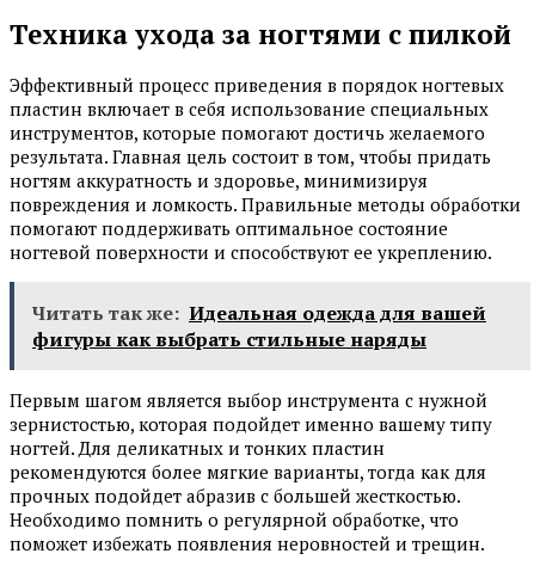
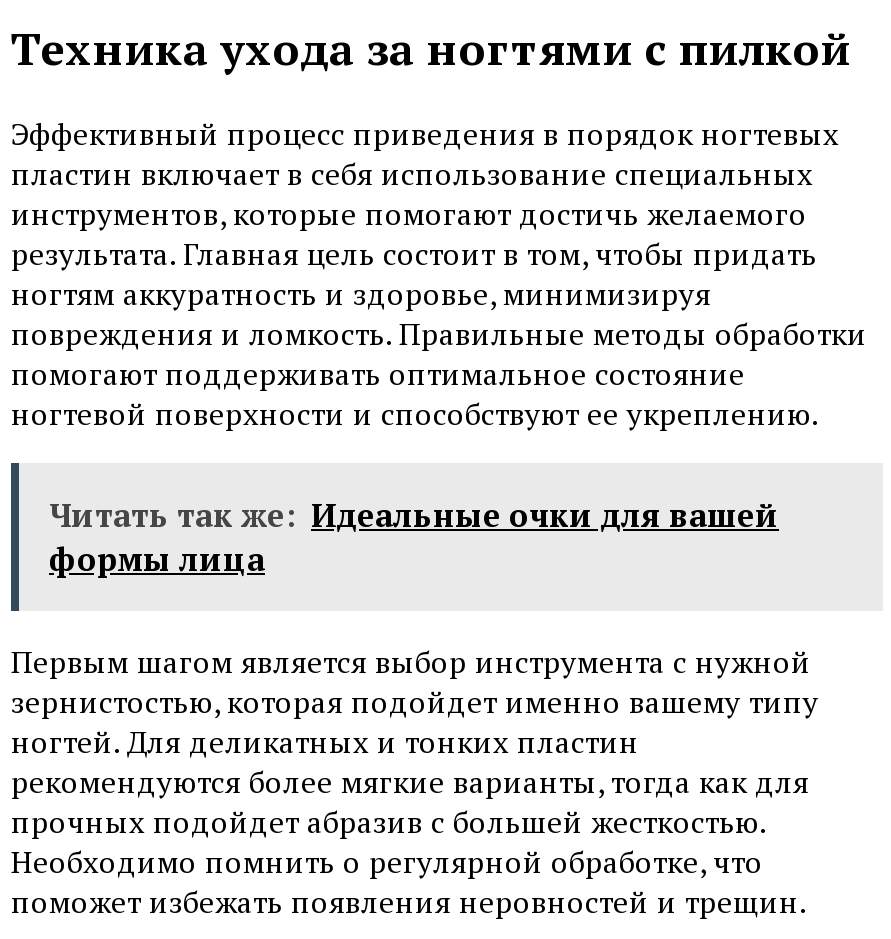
- Читать так же: Идеальная одежда для вашей
- фигуры как выбрать стильные наряды
+ Читать так же: Идеальные очки для вашей
+ формы лица
